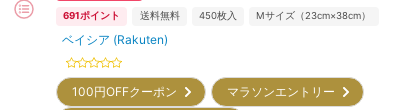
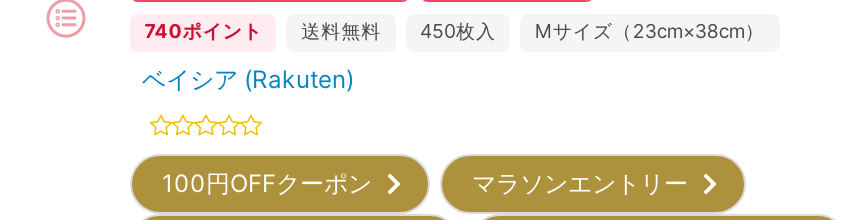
- 691ポイント 送料無料 450枚入 Mサイズ（23cm×38cm）
+ 740ポイント 送料無料 450枚入 Mサイズ（23cm×38cm）
